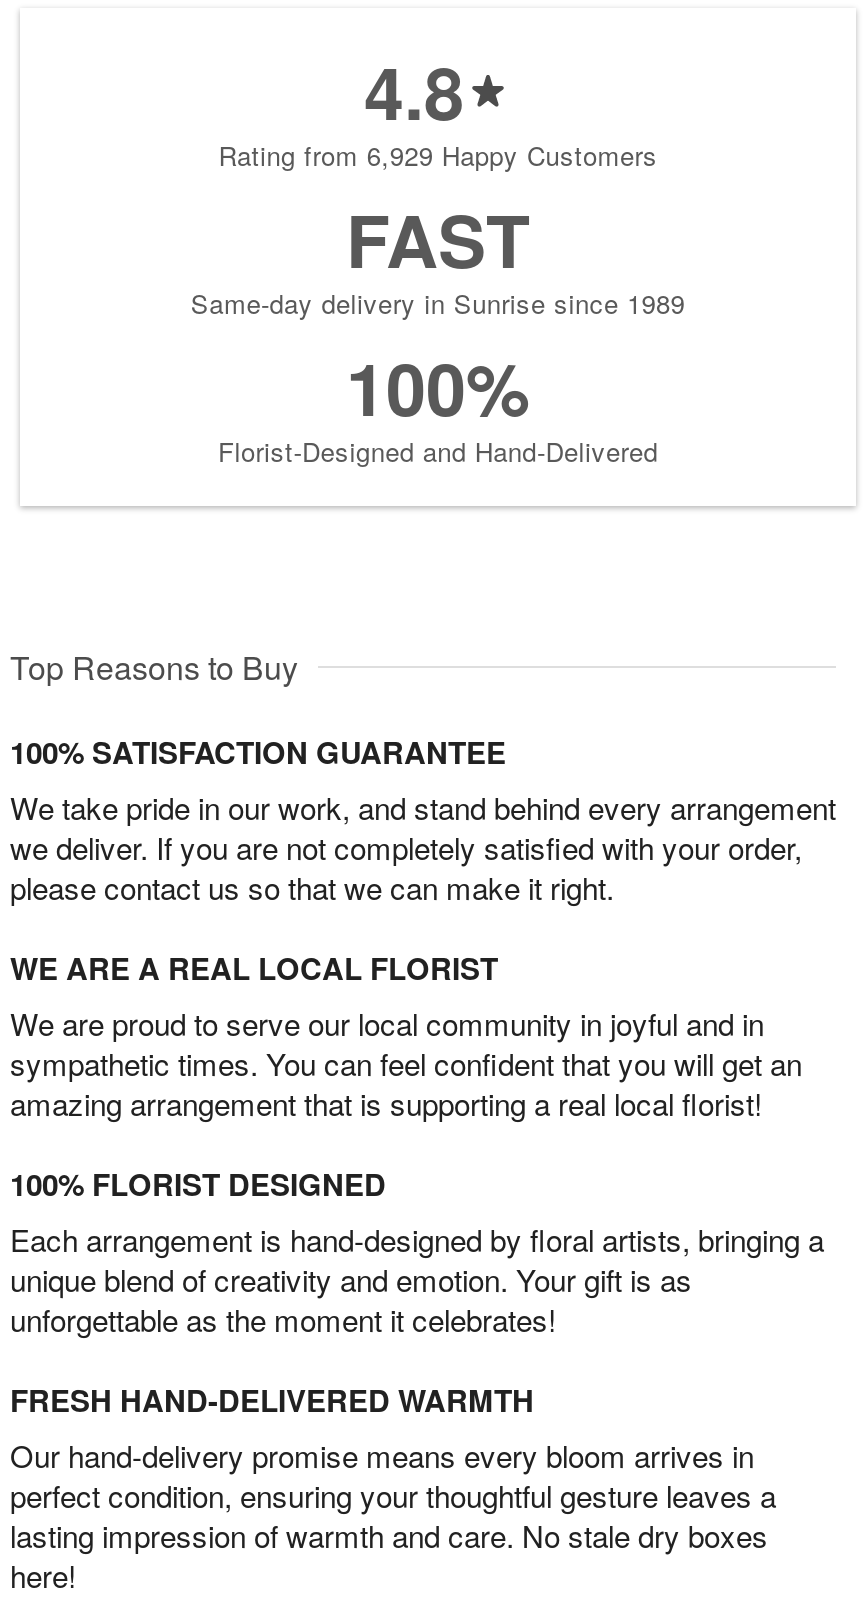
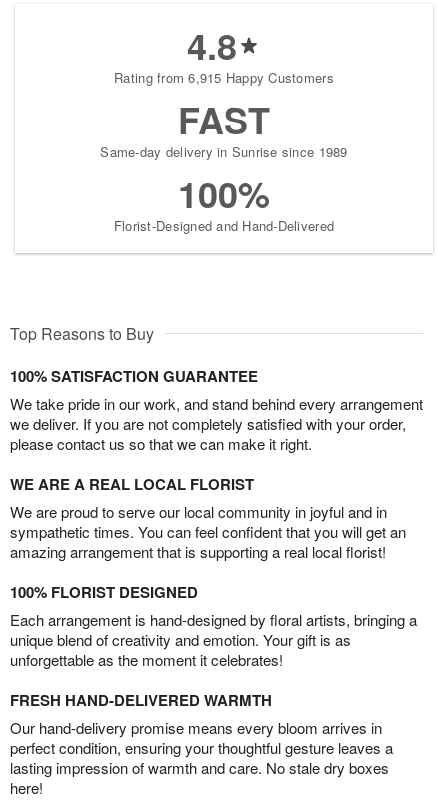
- Rating from 6,929 Happy Customers
+ Rating from 6,915 Happy Customers
